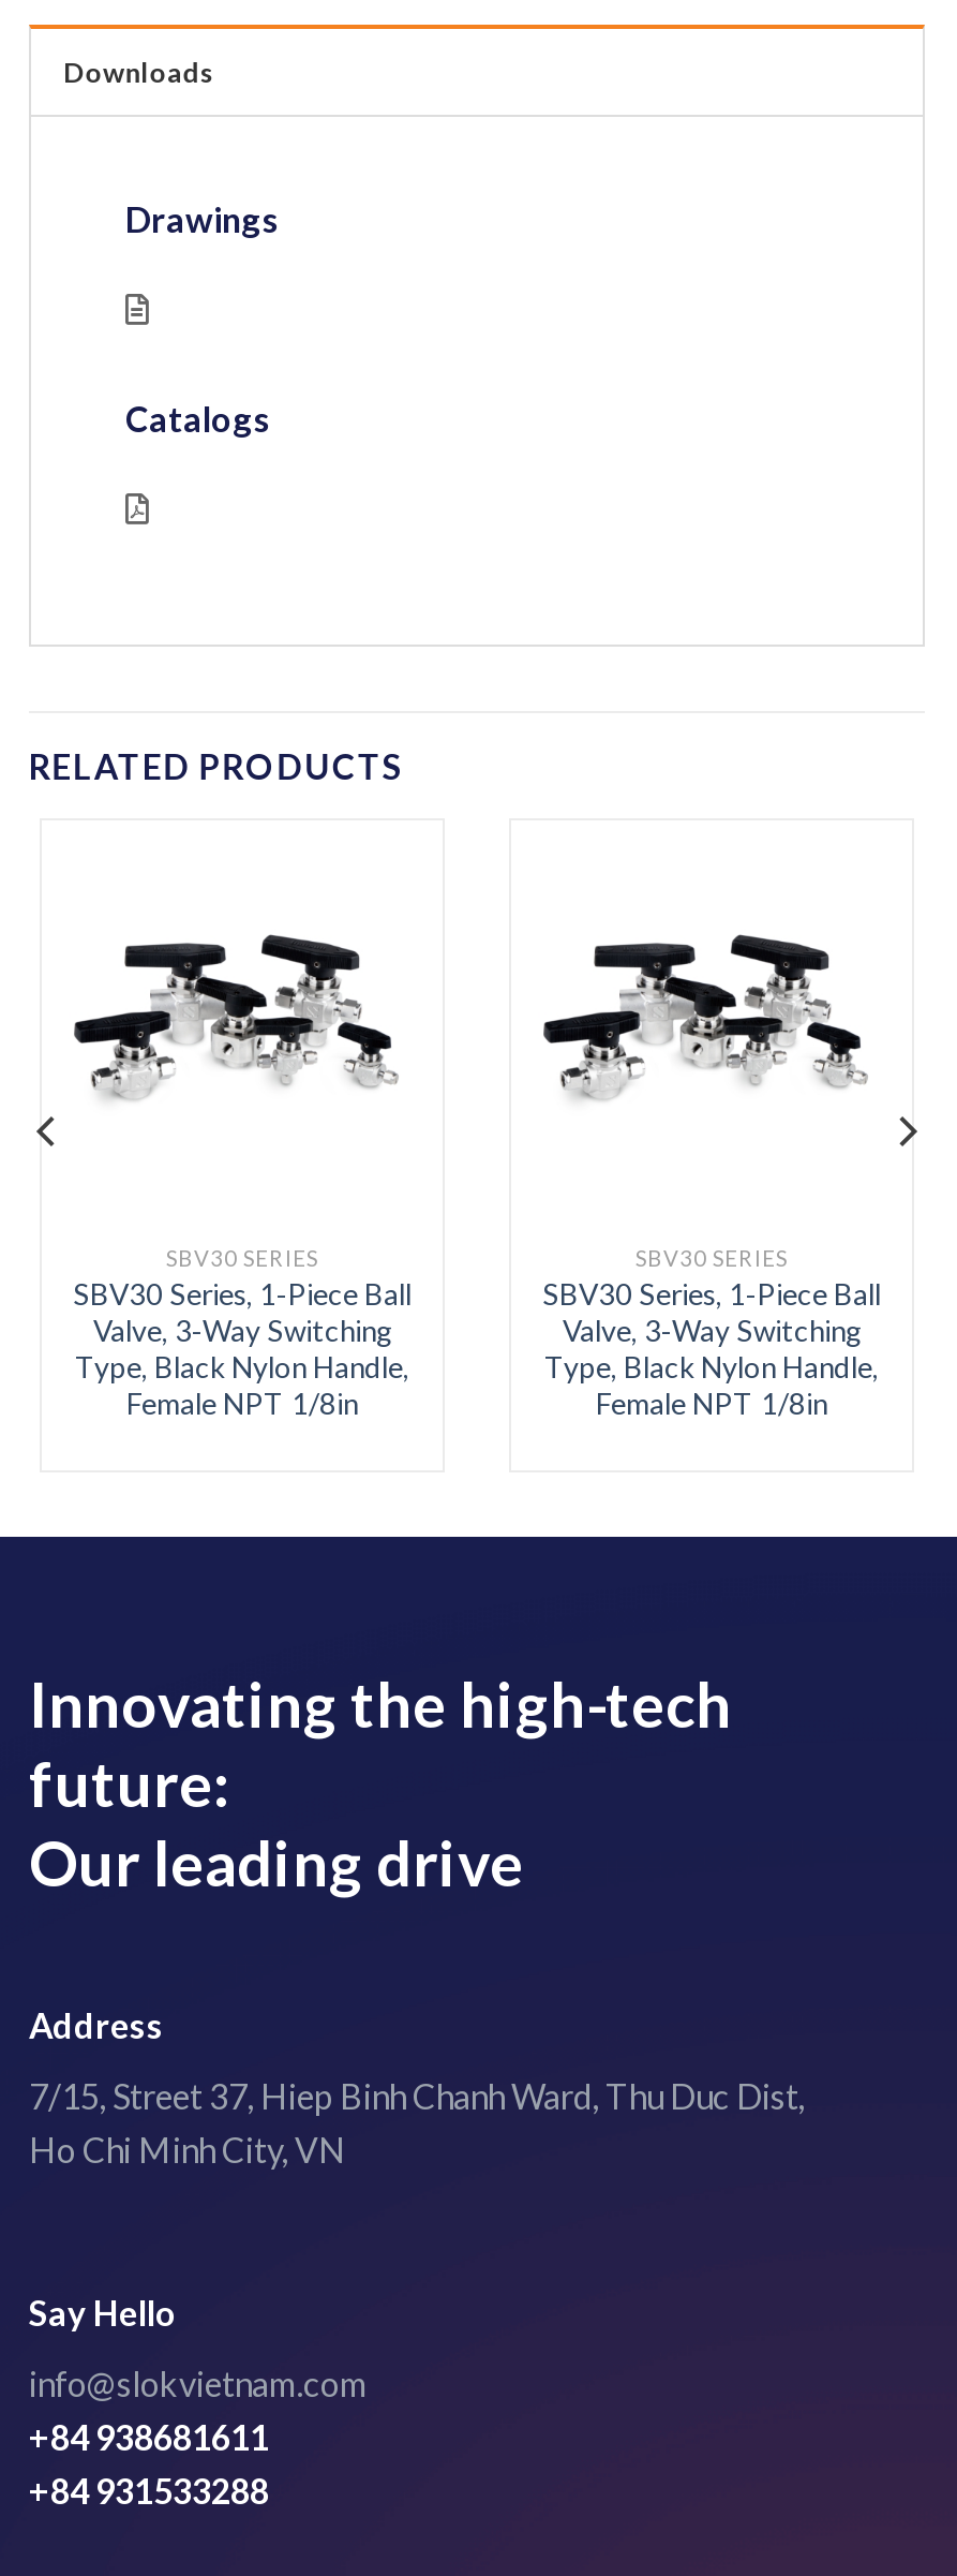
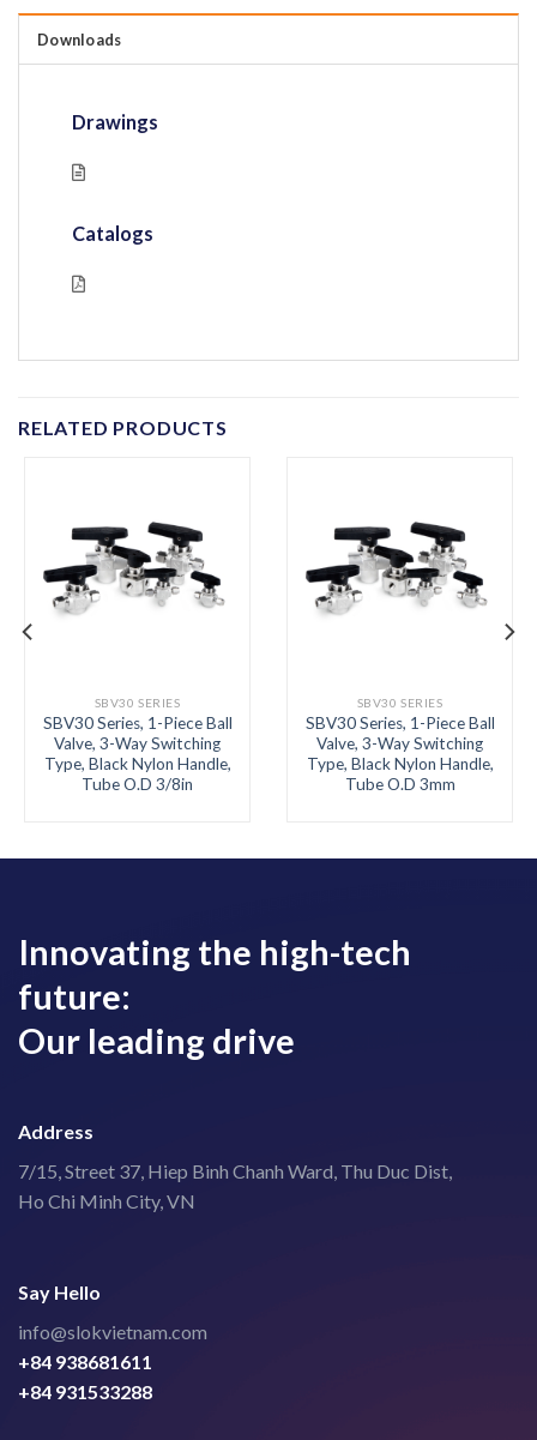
- Female NPT 1/8in
+ Tube O.D 3/8in

- Female NPT 1/8in
+ Tube O.D 3mm
